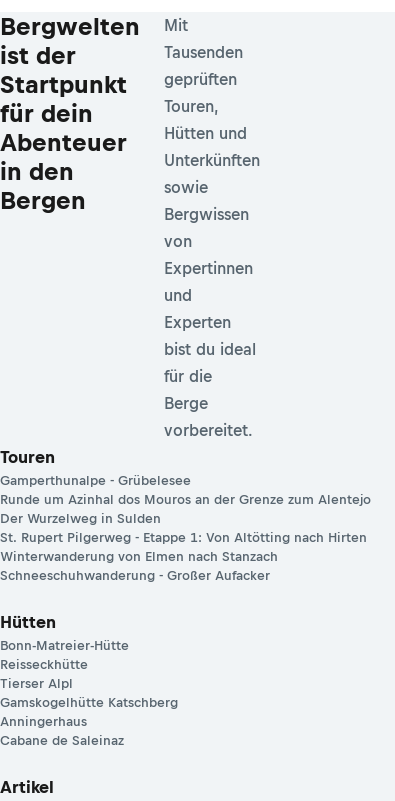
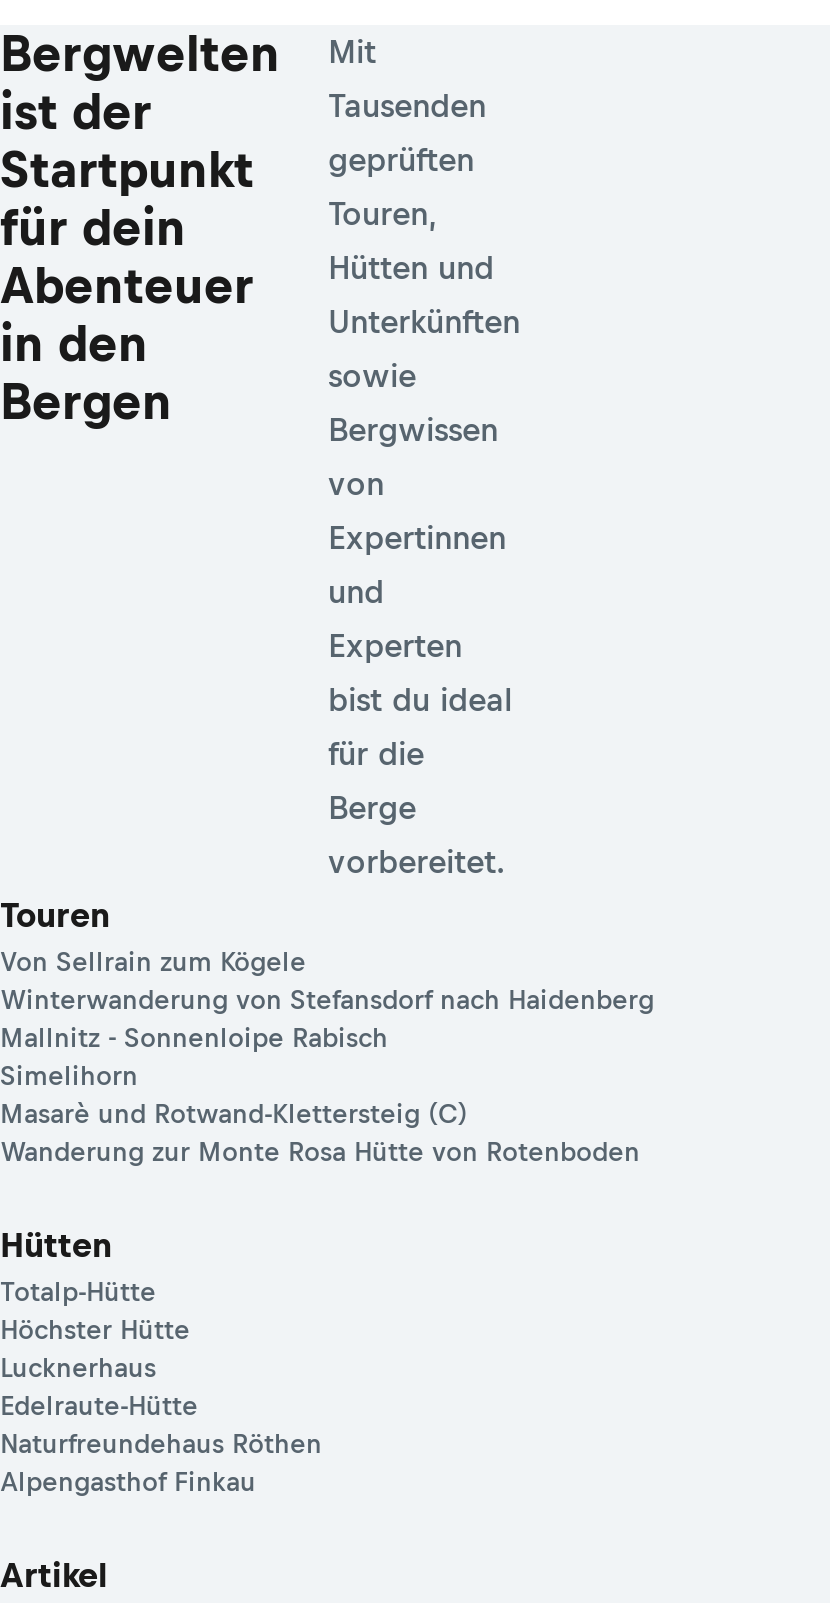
- Gamperthunalpe - Grübelesee
- Runde um Azinhal dos Mouros an der Grenze zum Alentejo
- Der Wurzelweg in Sulden
- St. Rupert Pilgerweg - Etappe 1: Von Altötting nach Hirten
- Winterwanderung von Elmen nach Stanzach
- Schneeschuhwanderung - Großer Aufacker
+ Von Sellrain zum Kögele
+ Winterwanderung von Stefansdorf nach Haidenberg
+ Mallnitz - Sonnenloipe Rabisch
+ Simelihorn
+ Masarè und Rotwand-Klettersteig (C)
+ Wanderung zur Monte Rosa Hütte von Rotenboden

- Bonn-Matreier-Hütte
- Reisseckhütte
- Tierser Alpl
- Gamskogelhütte Katschberg
- Anningerhaus
- Cabane de Saleinaz
+ Totalp-Hütte
+ Höchster Hütte
+ Lucknerhaus
+ Edelraute-Hütte
+ Naturfreundehaus Röthen
+ Alpengasthof Finkau
